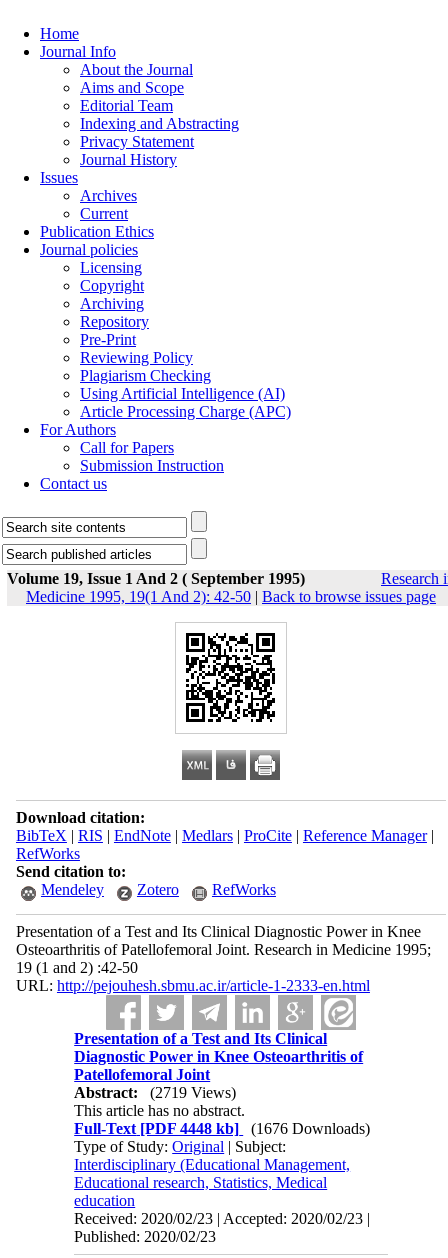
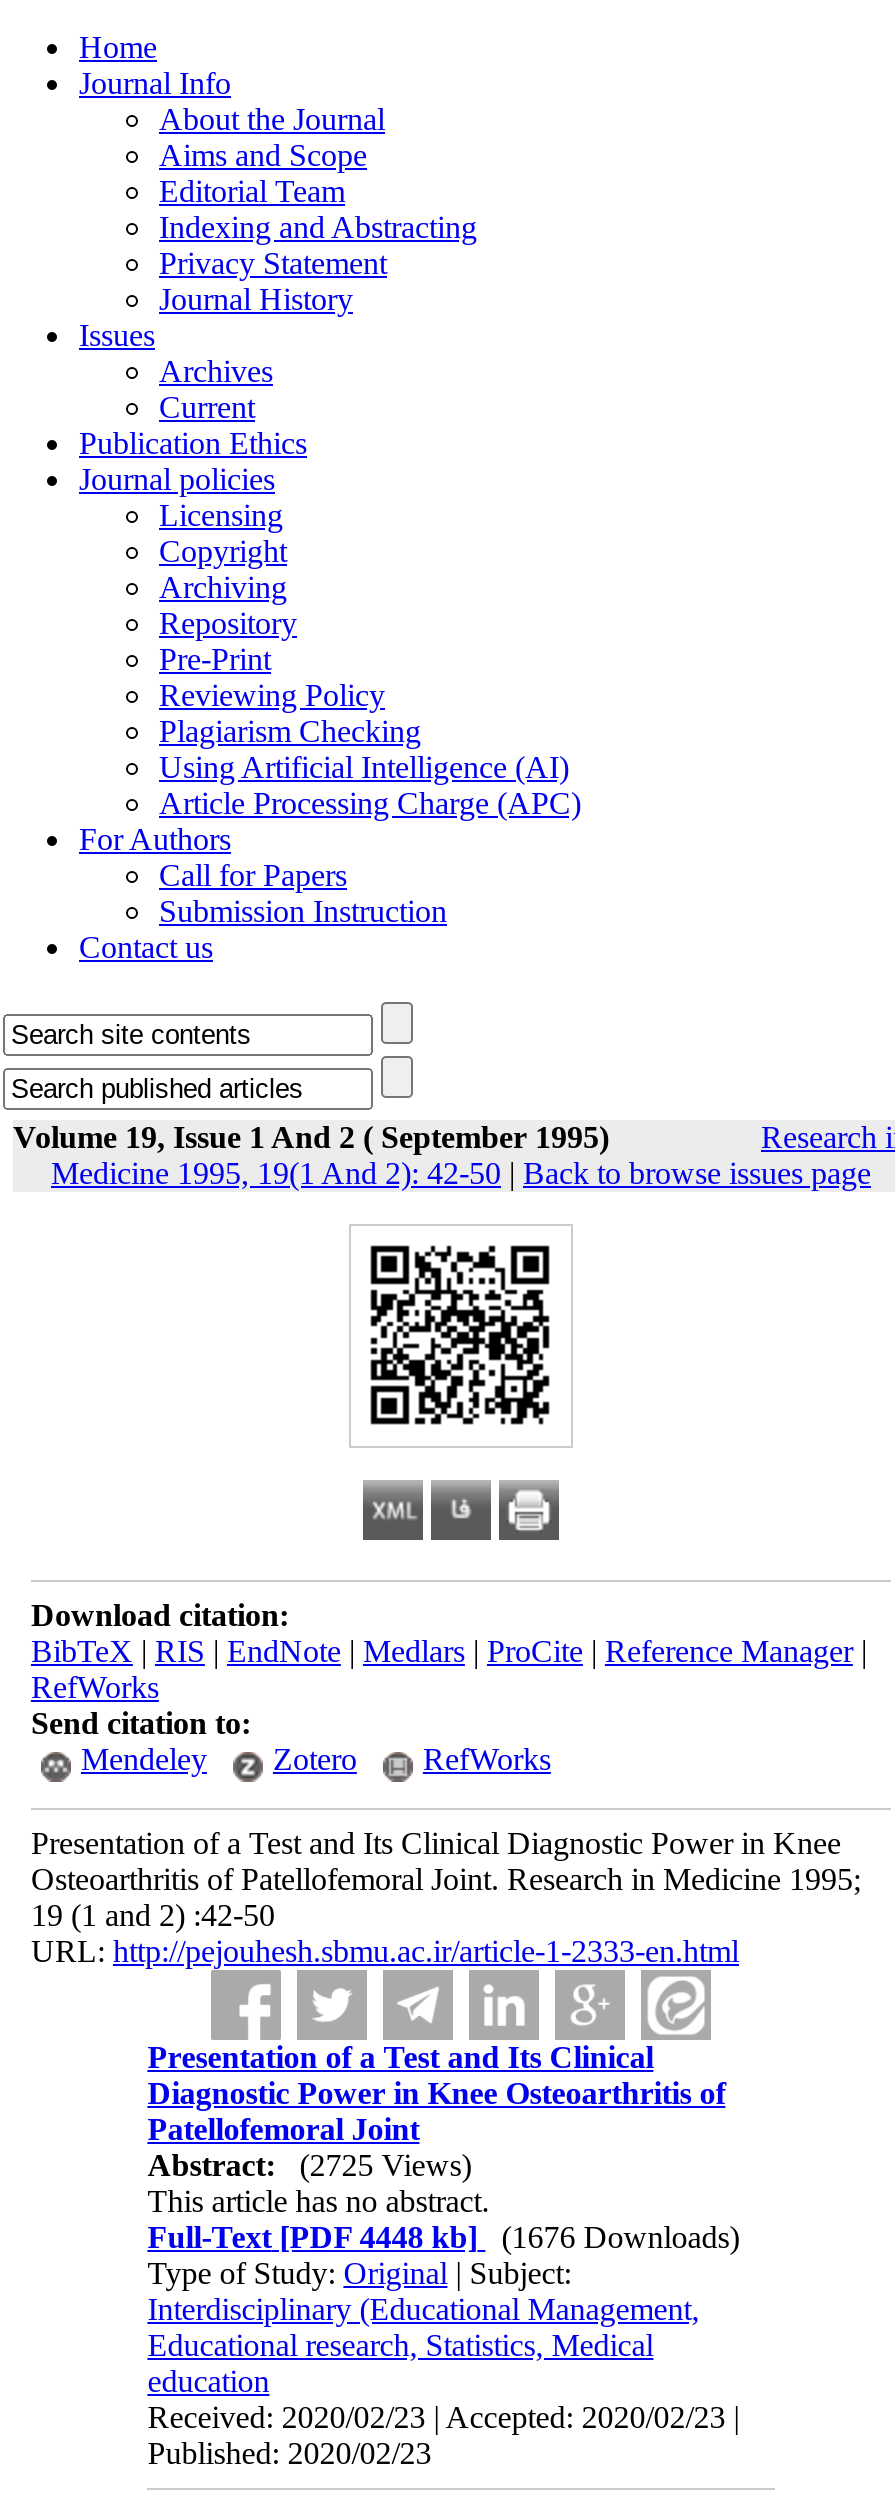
- Abstract: (2719 Views)
+ Abstract: (2725 Views)
